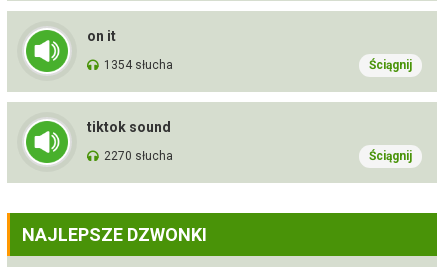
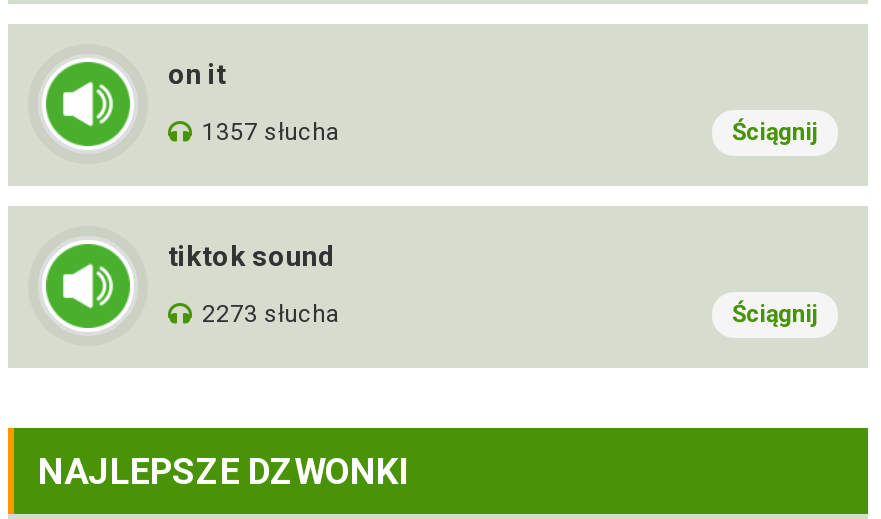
- 1354 słucha
+ 1357 słucha

- 2270 słucha
+ 2273 słucha
